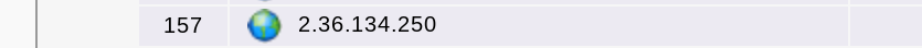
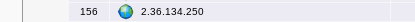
- 157
+ 156
